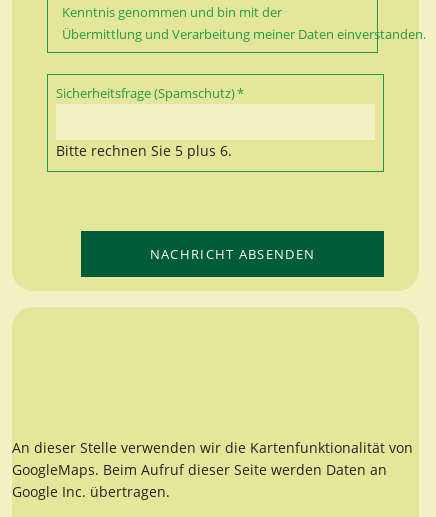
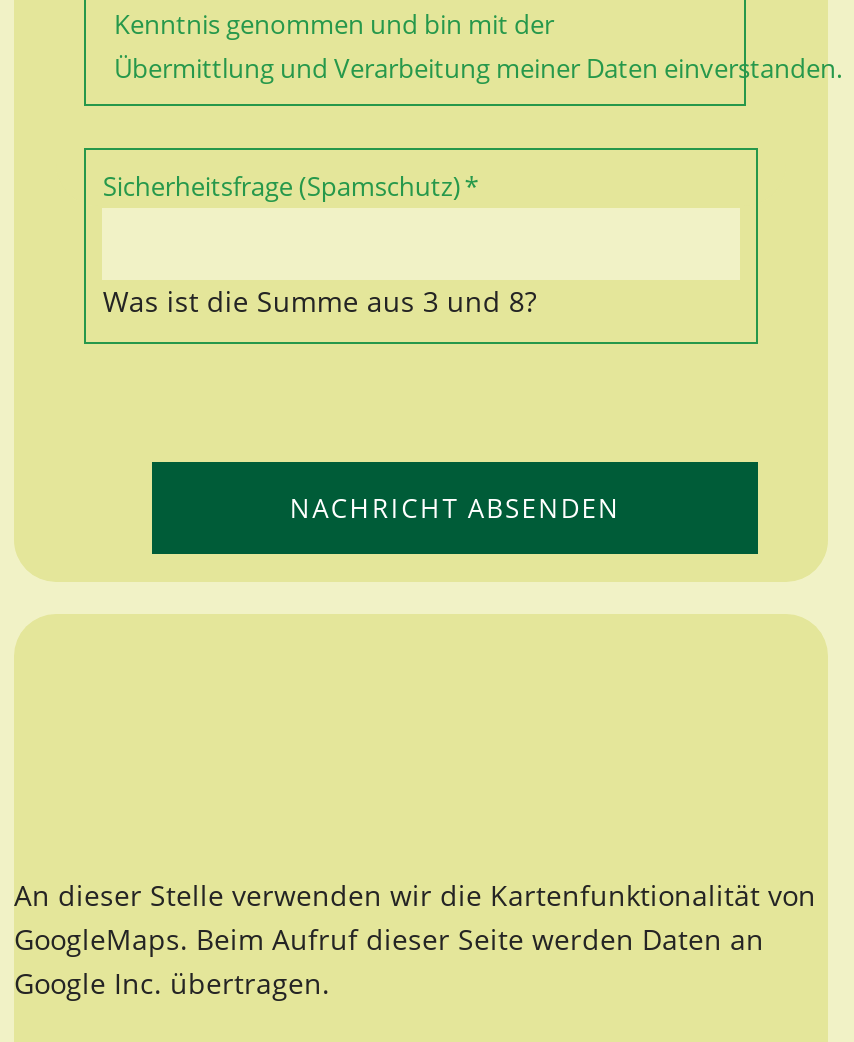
- Bitte rechnen Sie 5 plus 6.
+ Was ist die Summe aus 3 und 8?
